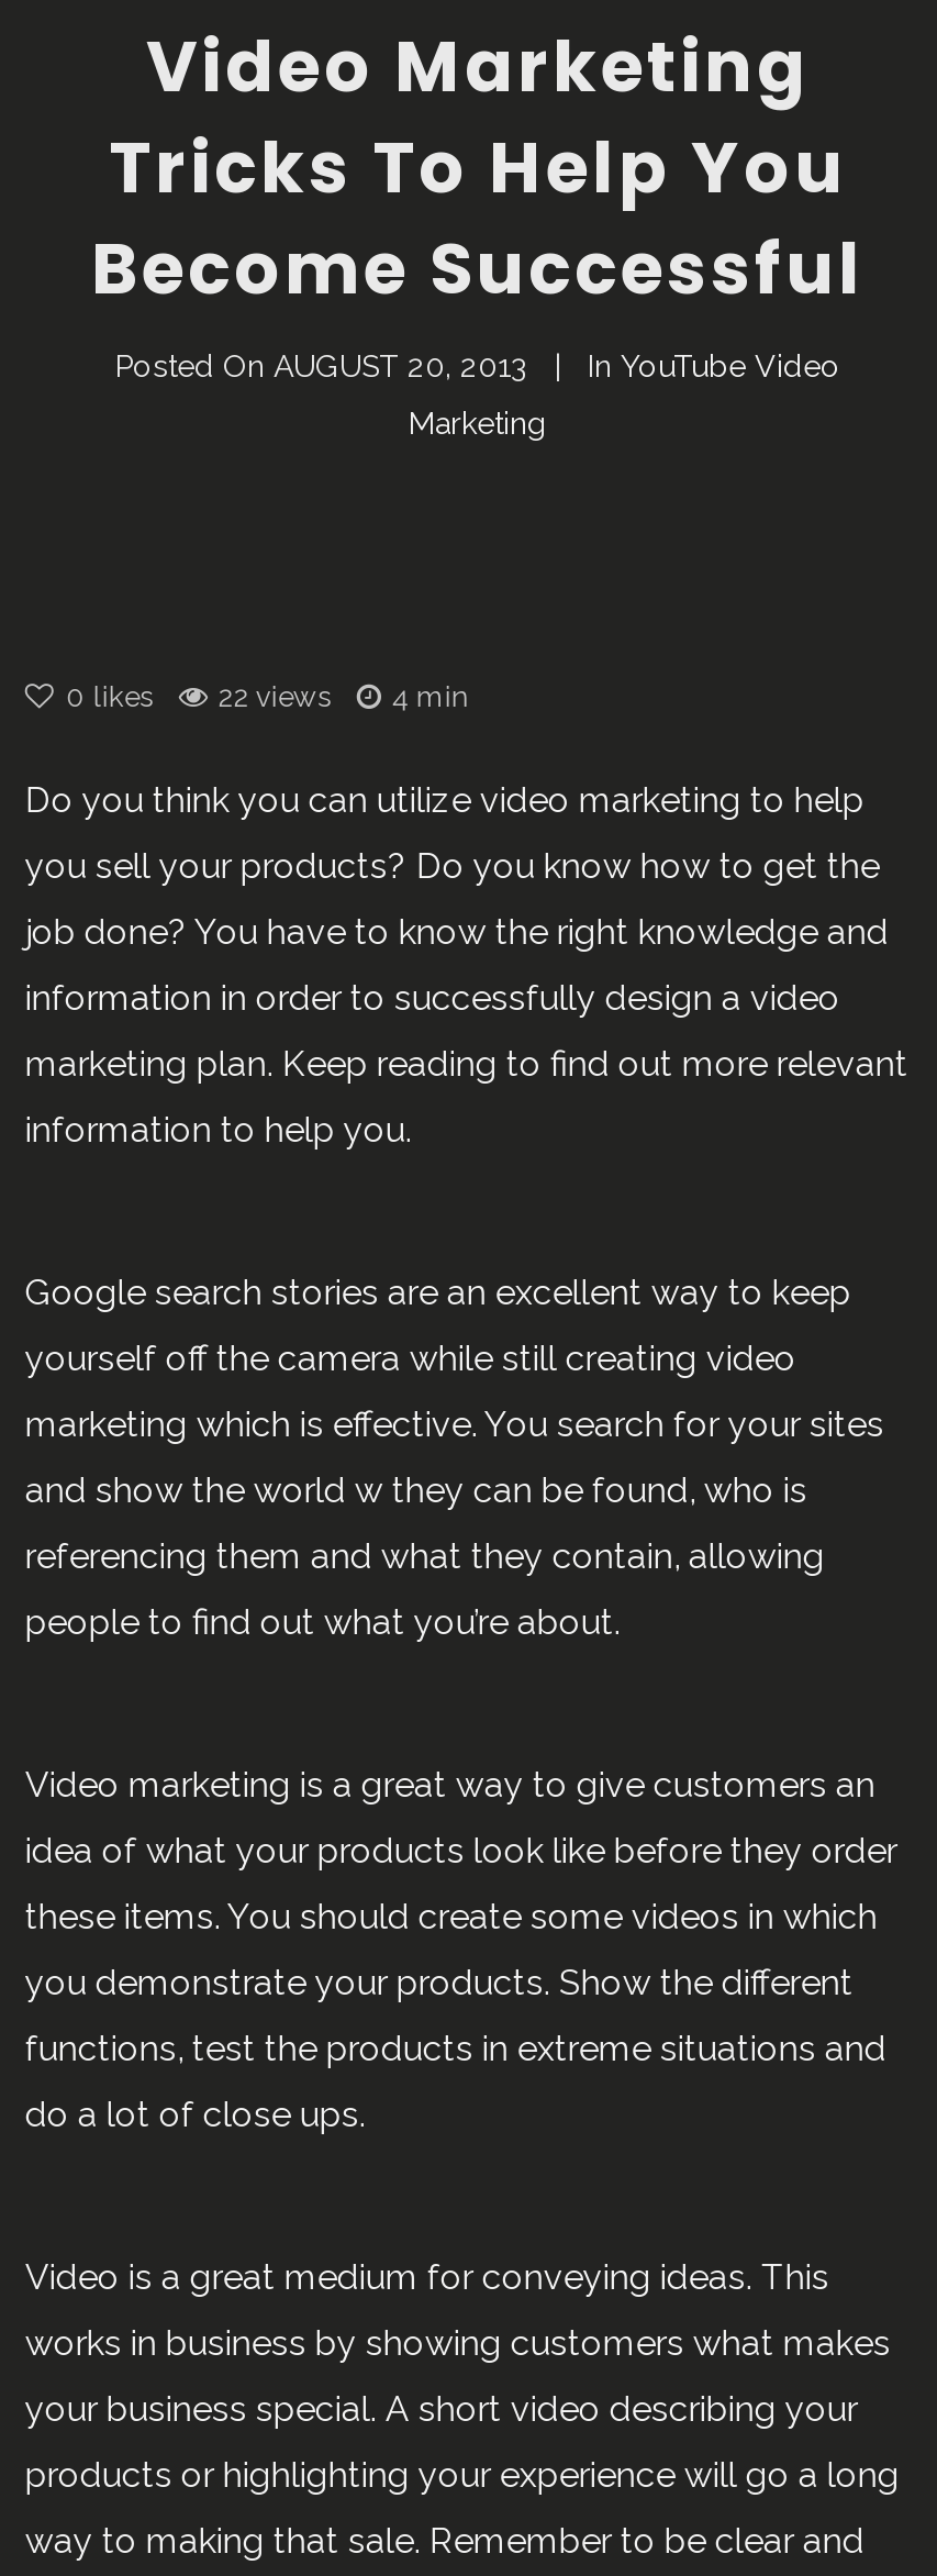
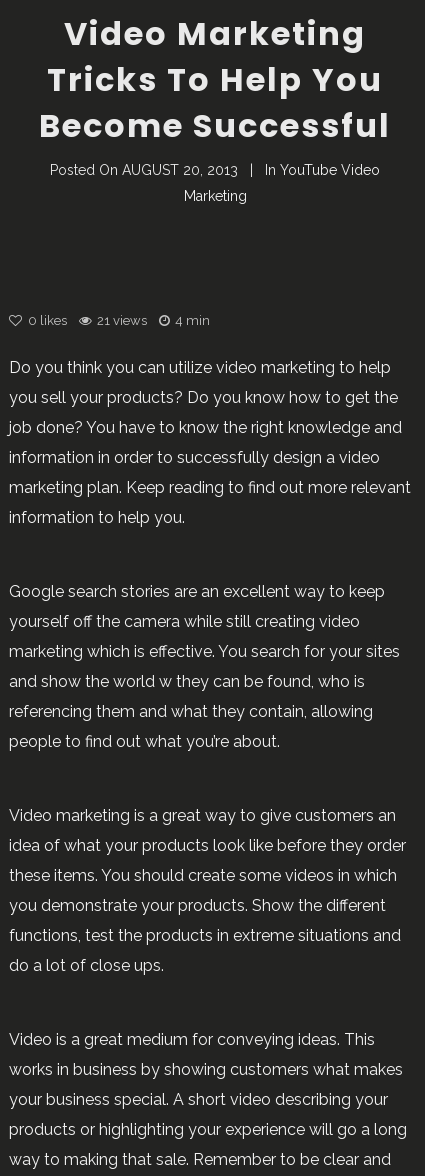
- 0 likes 22 views 4 min
+ 0 likes 21 views 4 min
